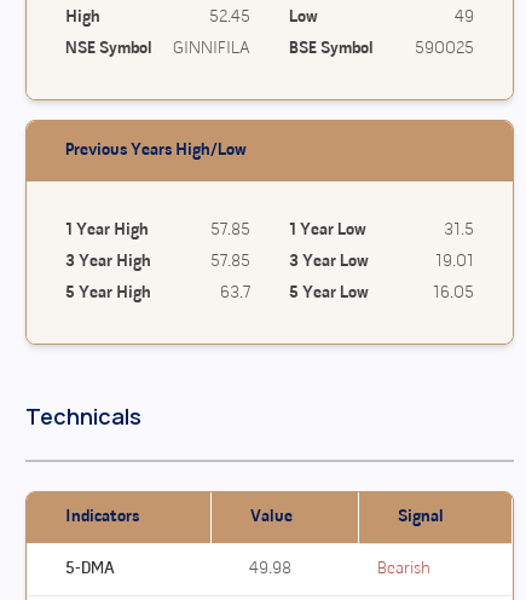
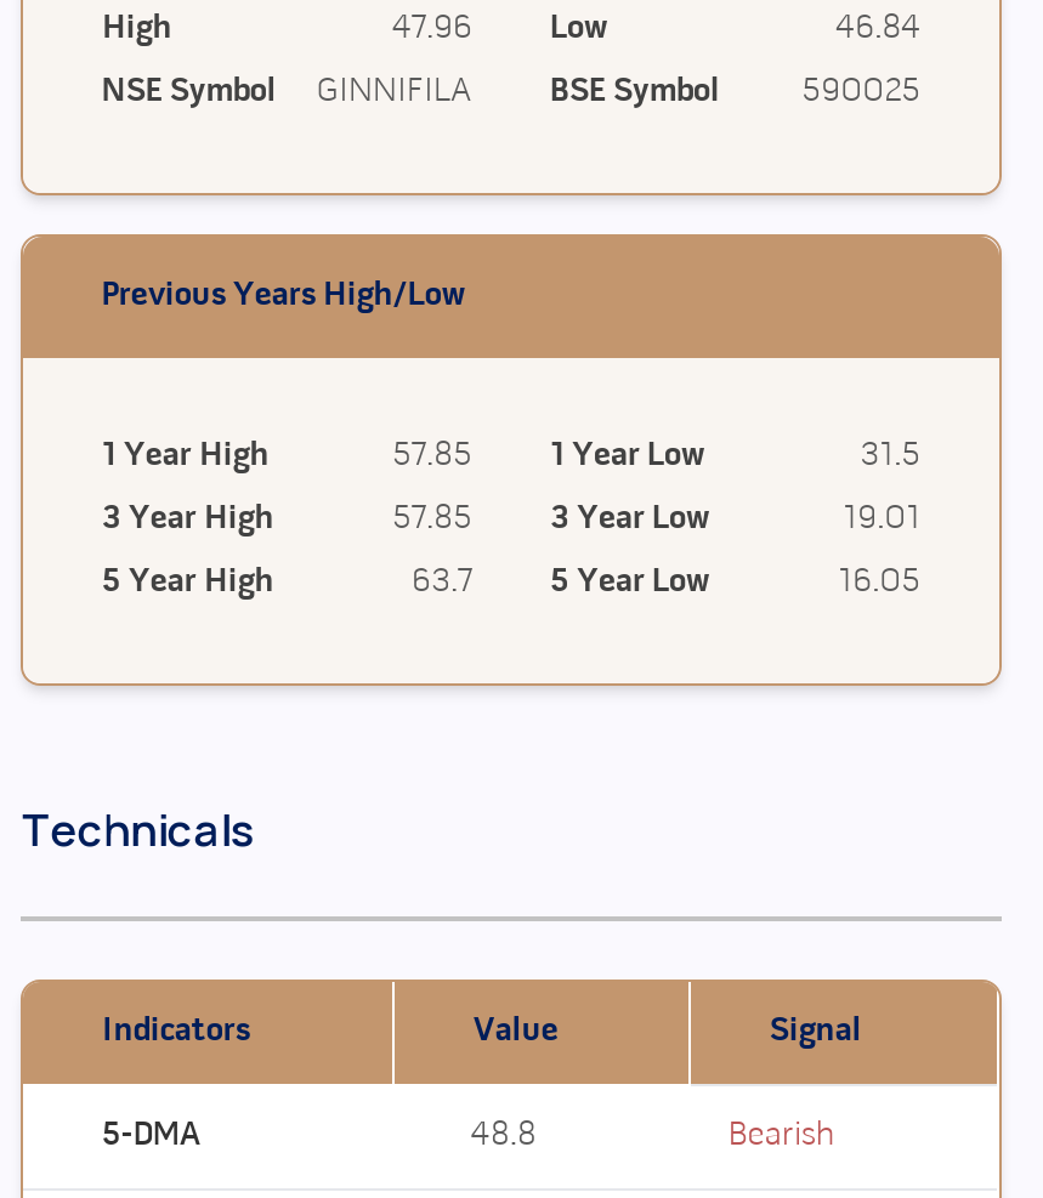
- 52.45
+ 47.96

- 49
+ 46.84

- 49.98
+ 48.8
